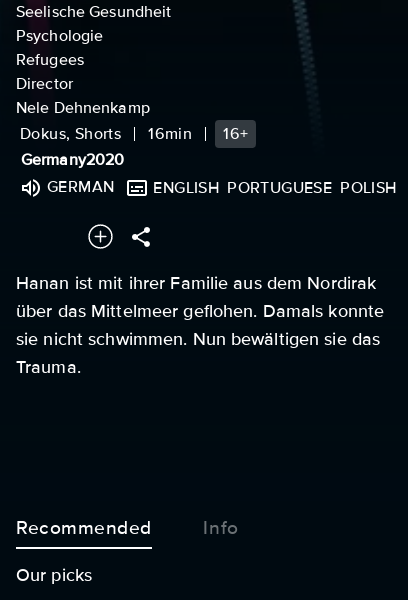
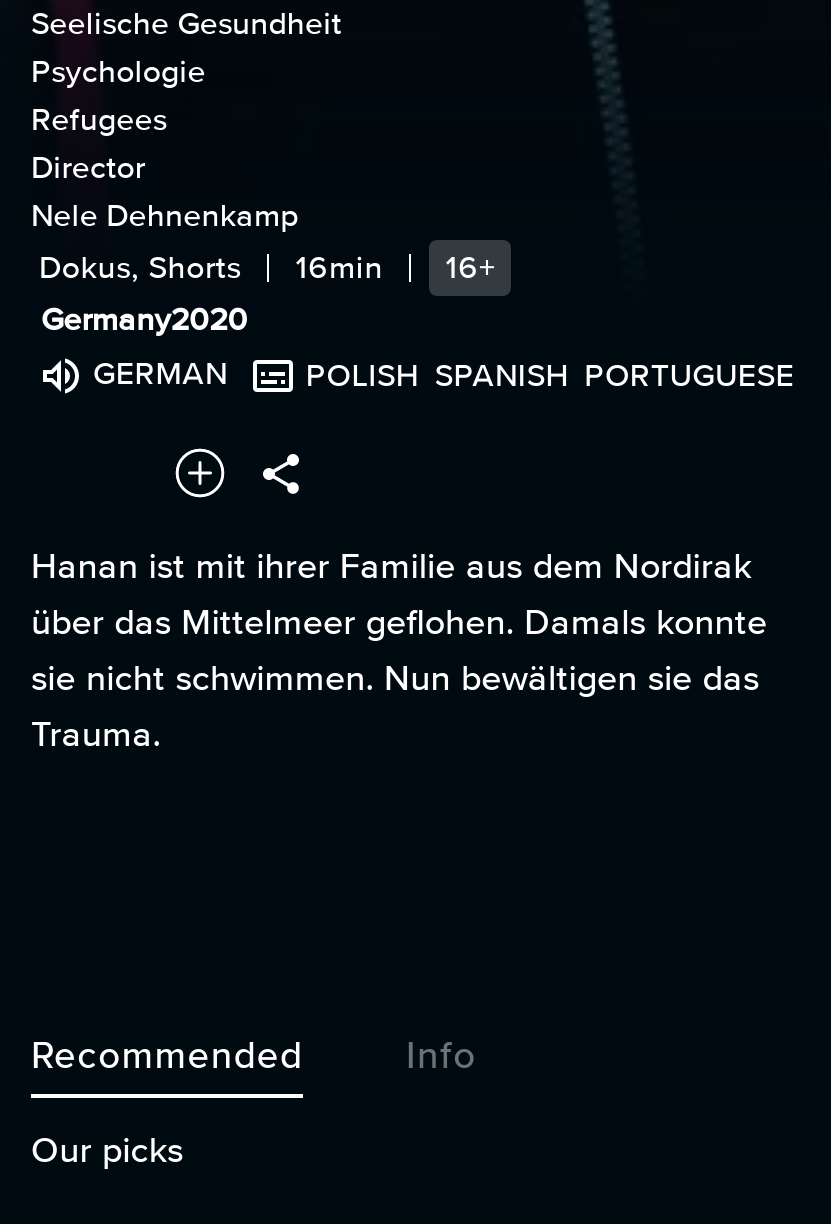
- ENGLISH PORTUGUESE POLISH
+ POLISH SPANISH PORTUGUESE
